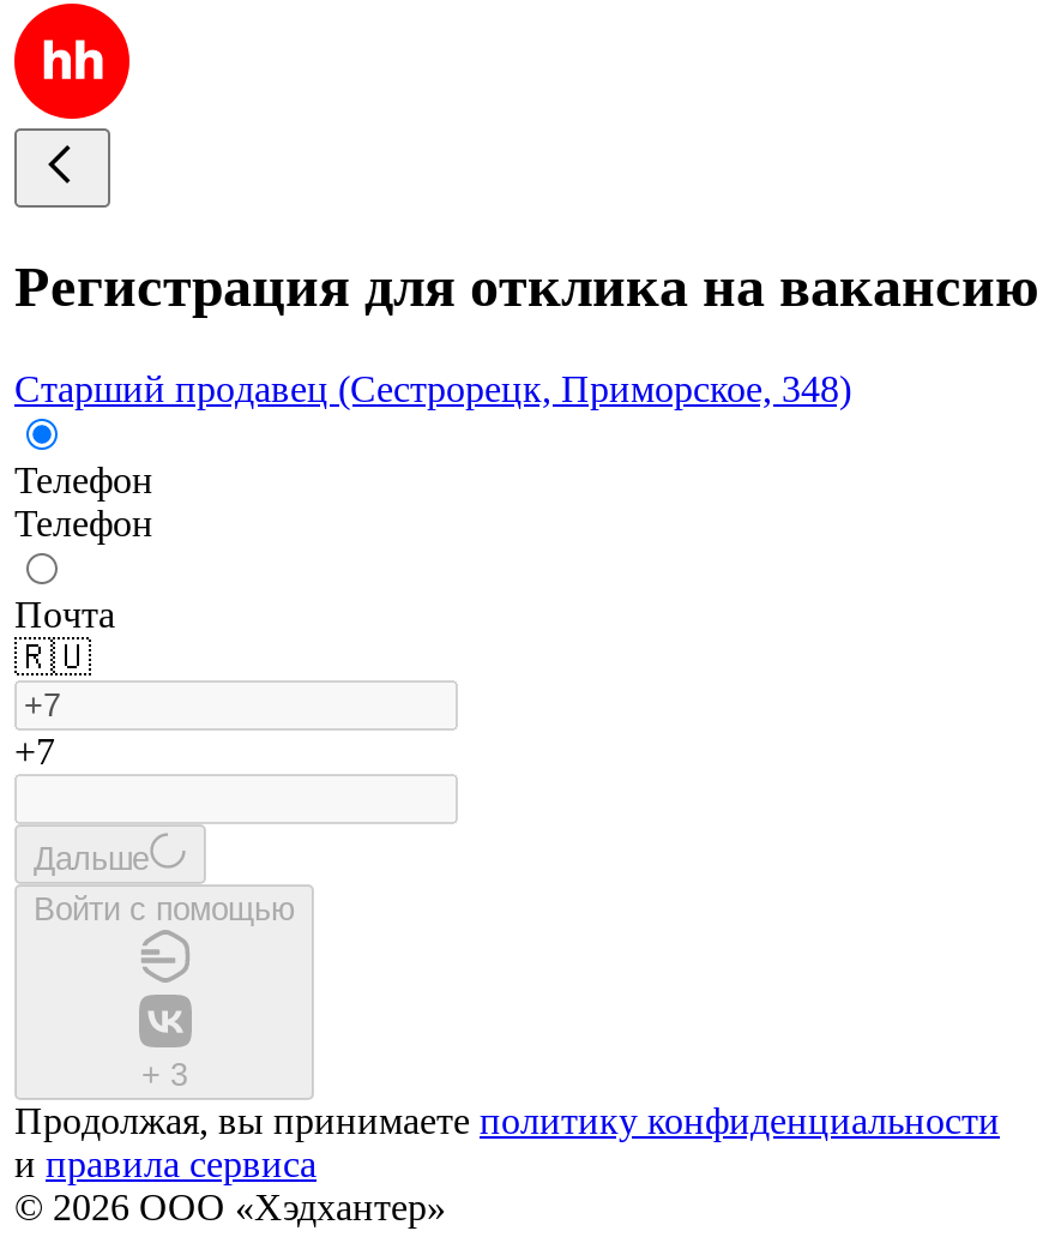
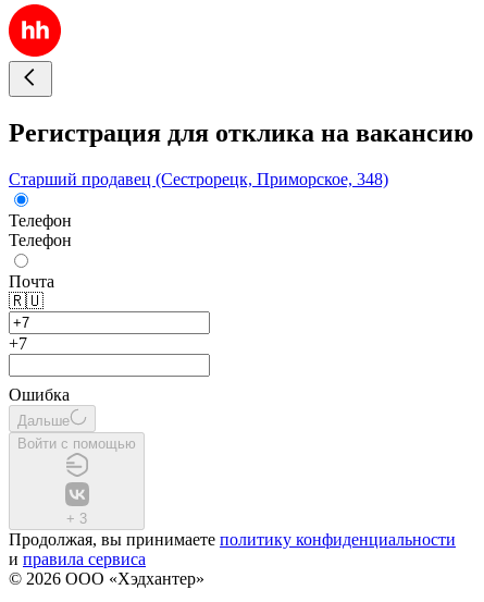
+ Ошибка
